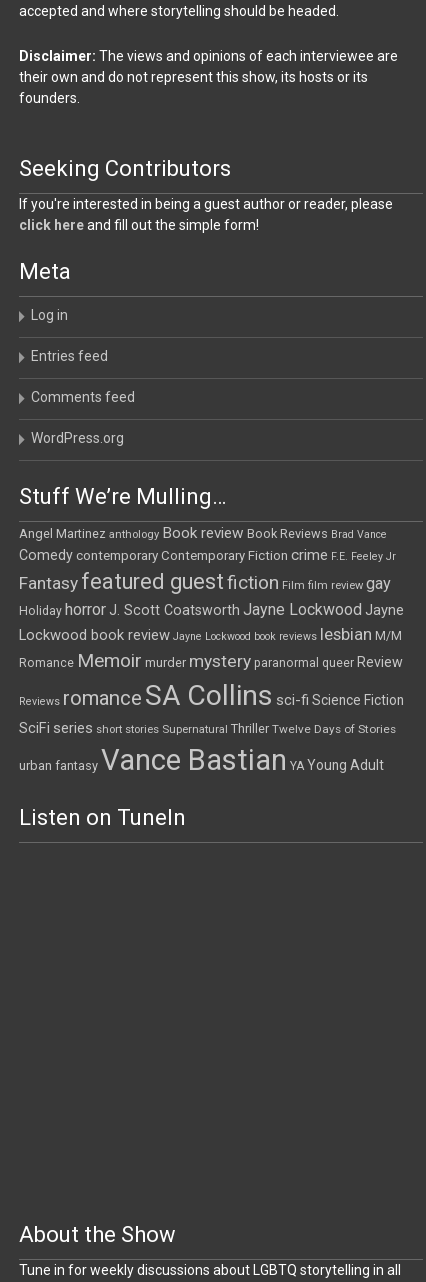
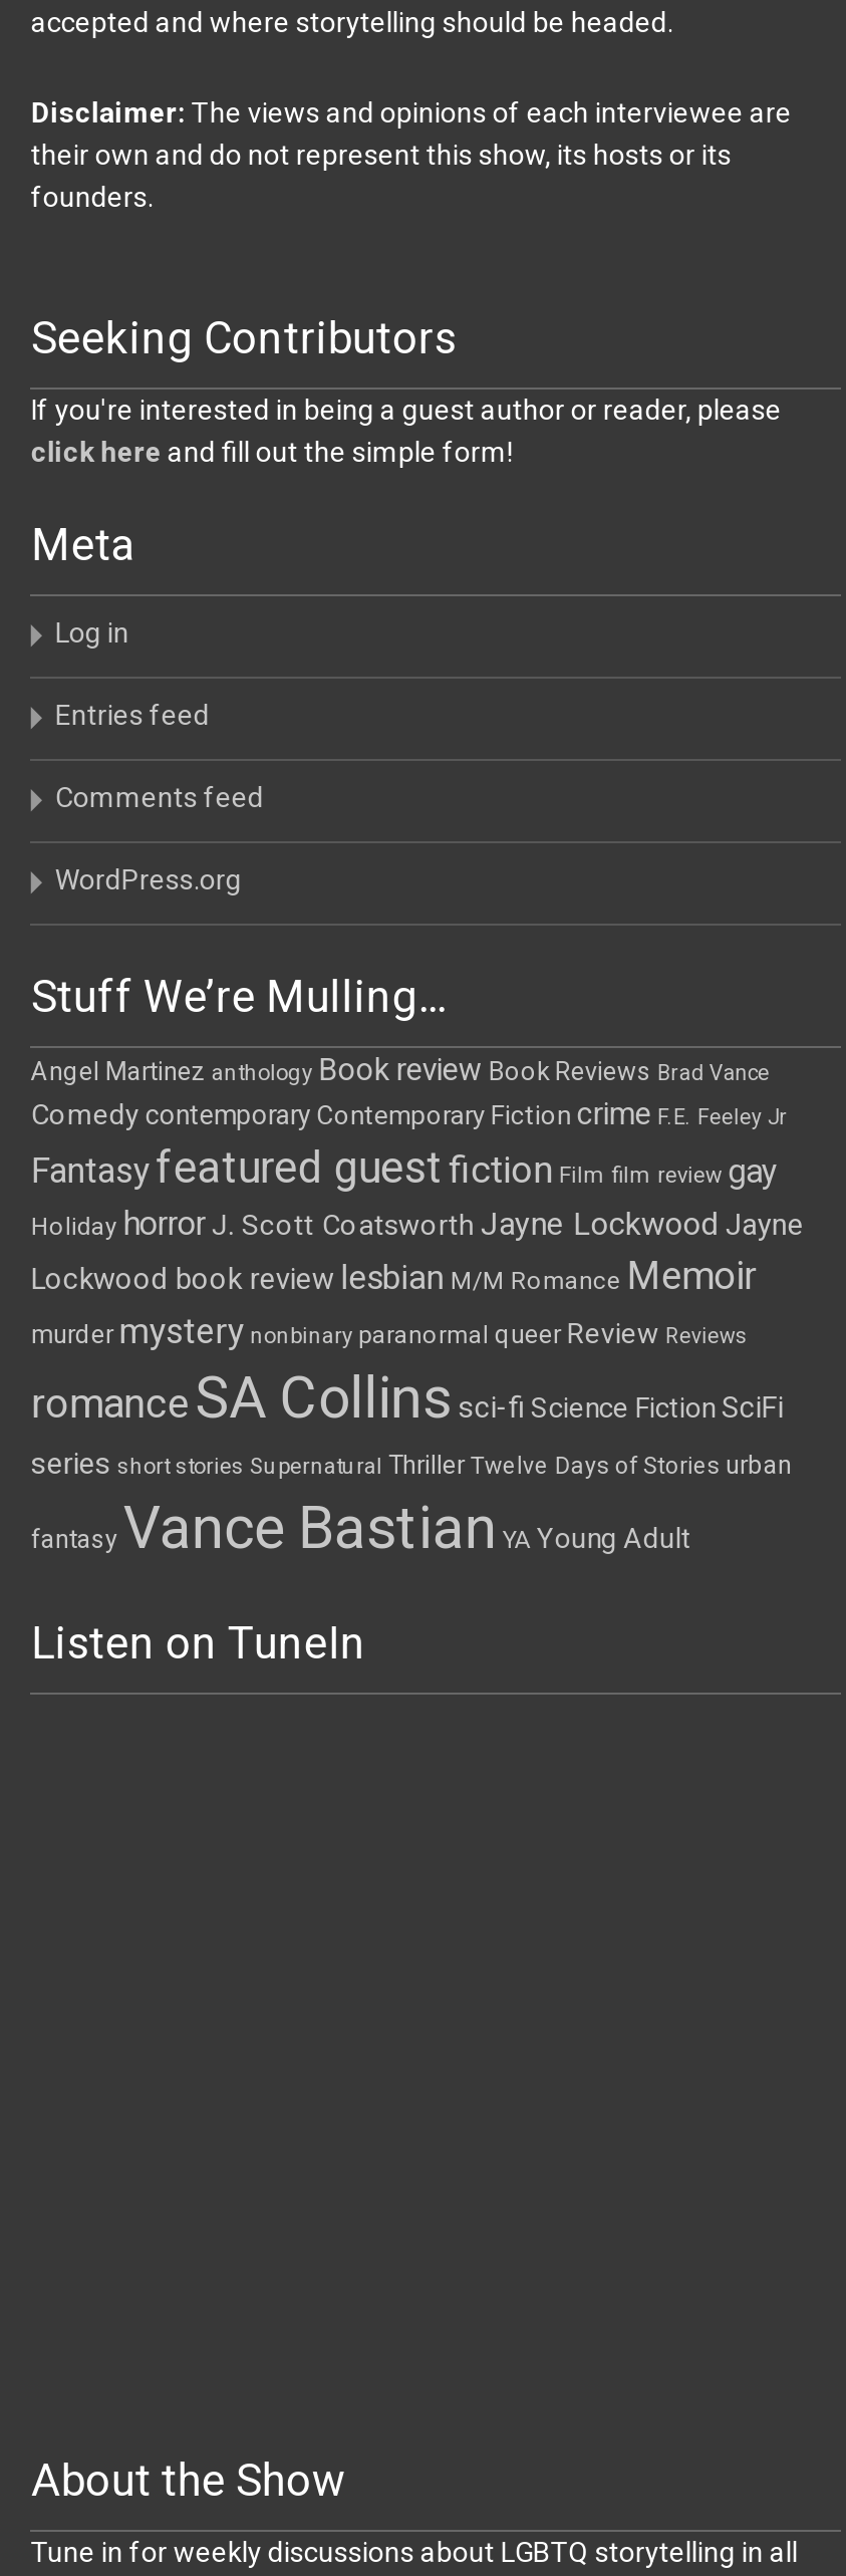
- Lockwood book review Jayne Lockwood book reviews lesbian M/M
- Romance Memoir murder mystery paranormal queer Review
- Reviews romance SA Collins sci-fi Science Fiction
- SciFi series short stories Supernatural Thriller Twelve Days of Stories
- urban fantasy Vance Bastian YA Young Adult
+ Lockwood book review lesbian M/M Romance Memoir
+ murder mystery nonbinary paranormal queer Review Reviews
+ romance SA Collins sci-fi Science Fiction SciFi
+ series short stories Supernatural Thriller Twelve Days of Stories urban
+ fantasy Vance Bastian YA Young Adult
